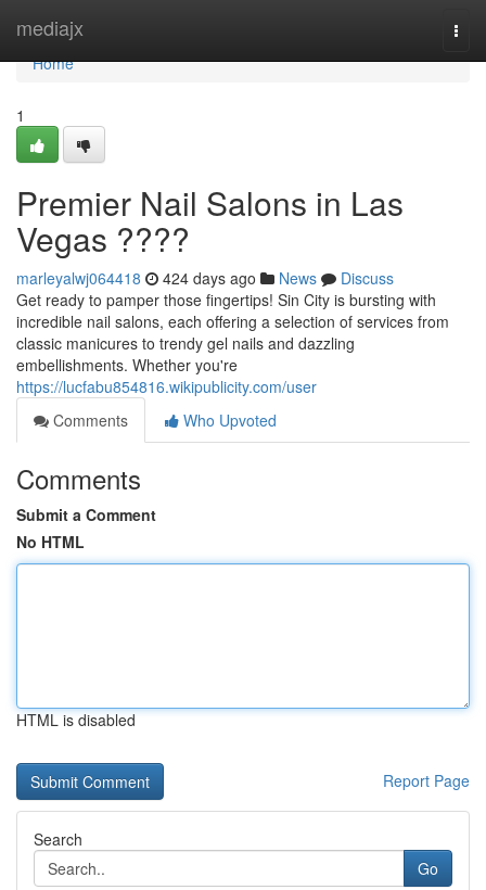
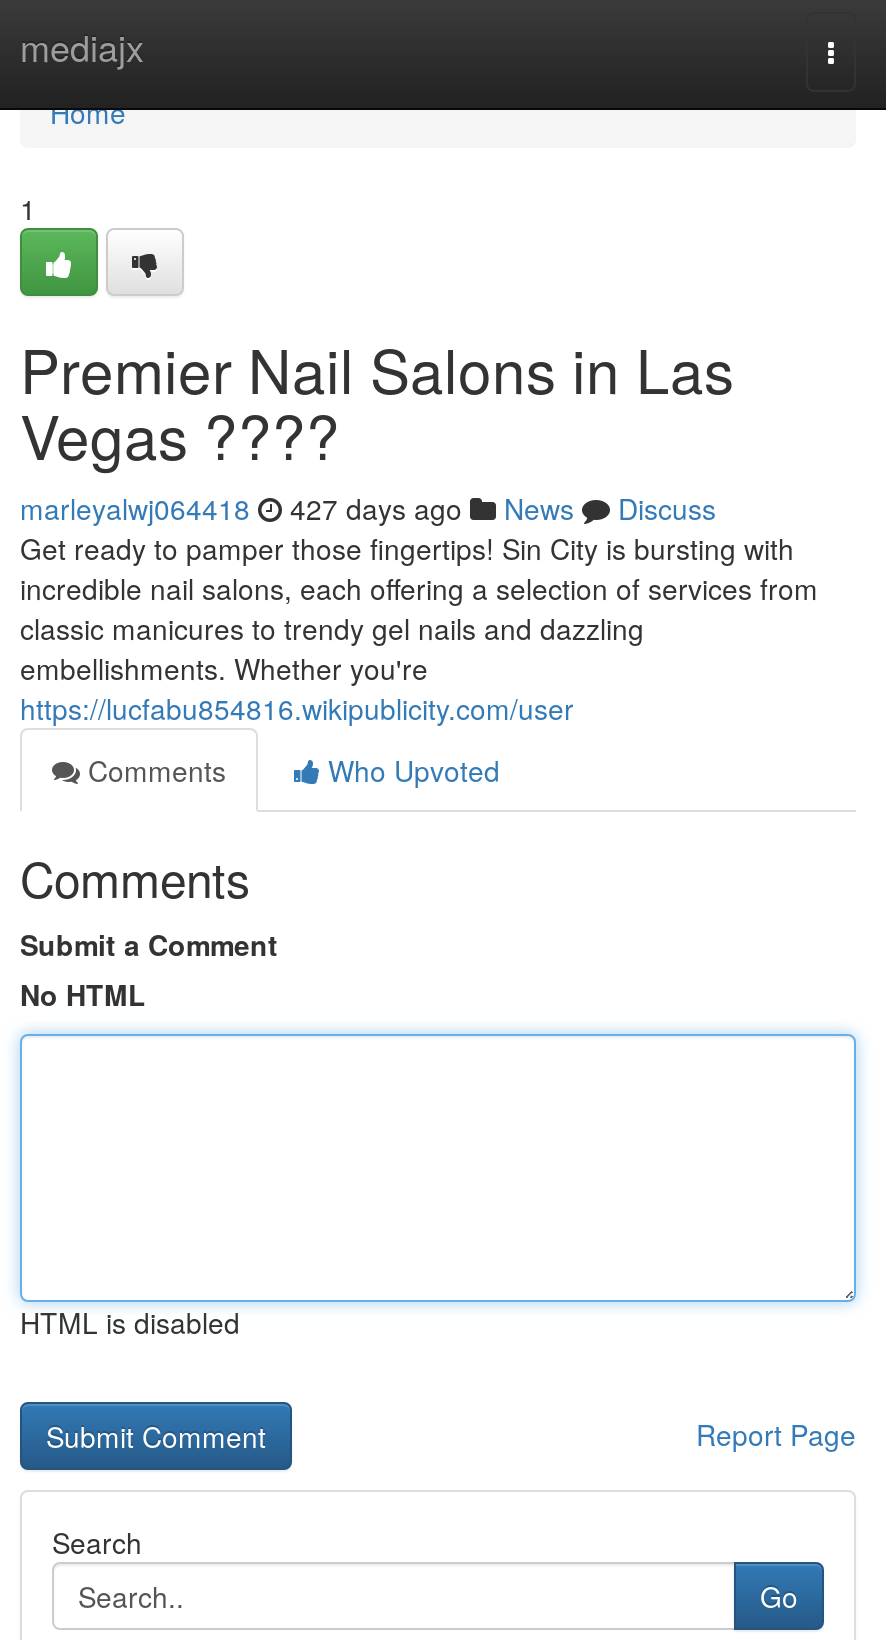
- marleyalwj064418 424 days ago News Discuss
+ marleyalwj064418 427 days ago News Discuss
